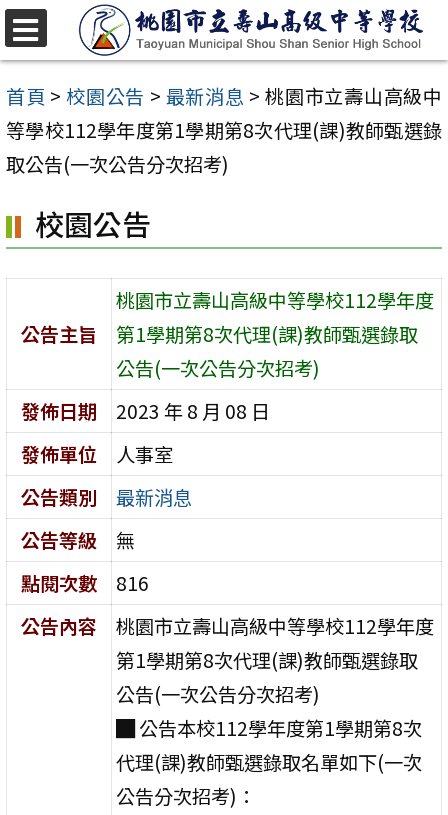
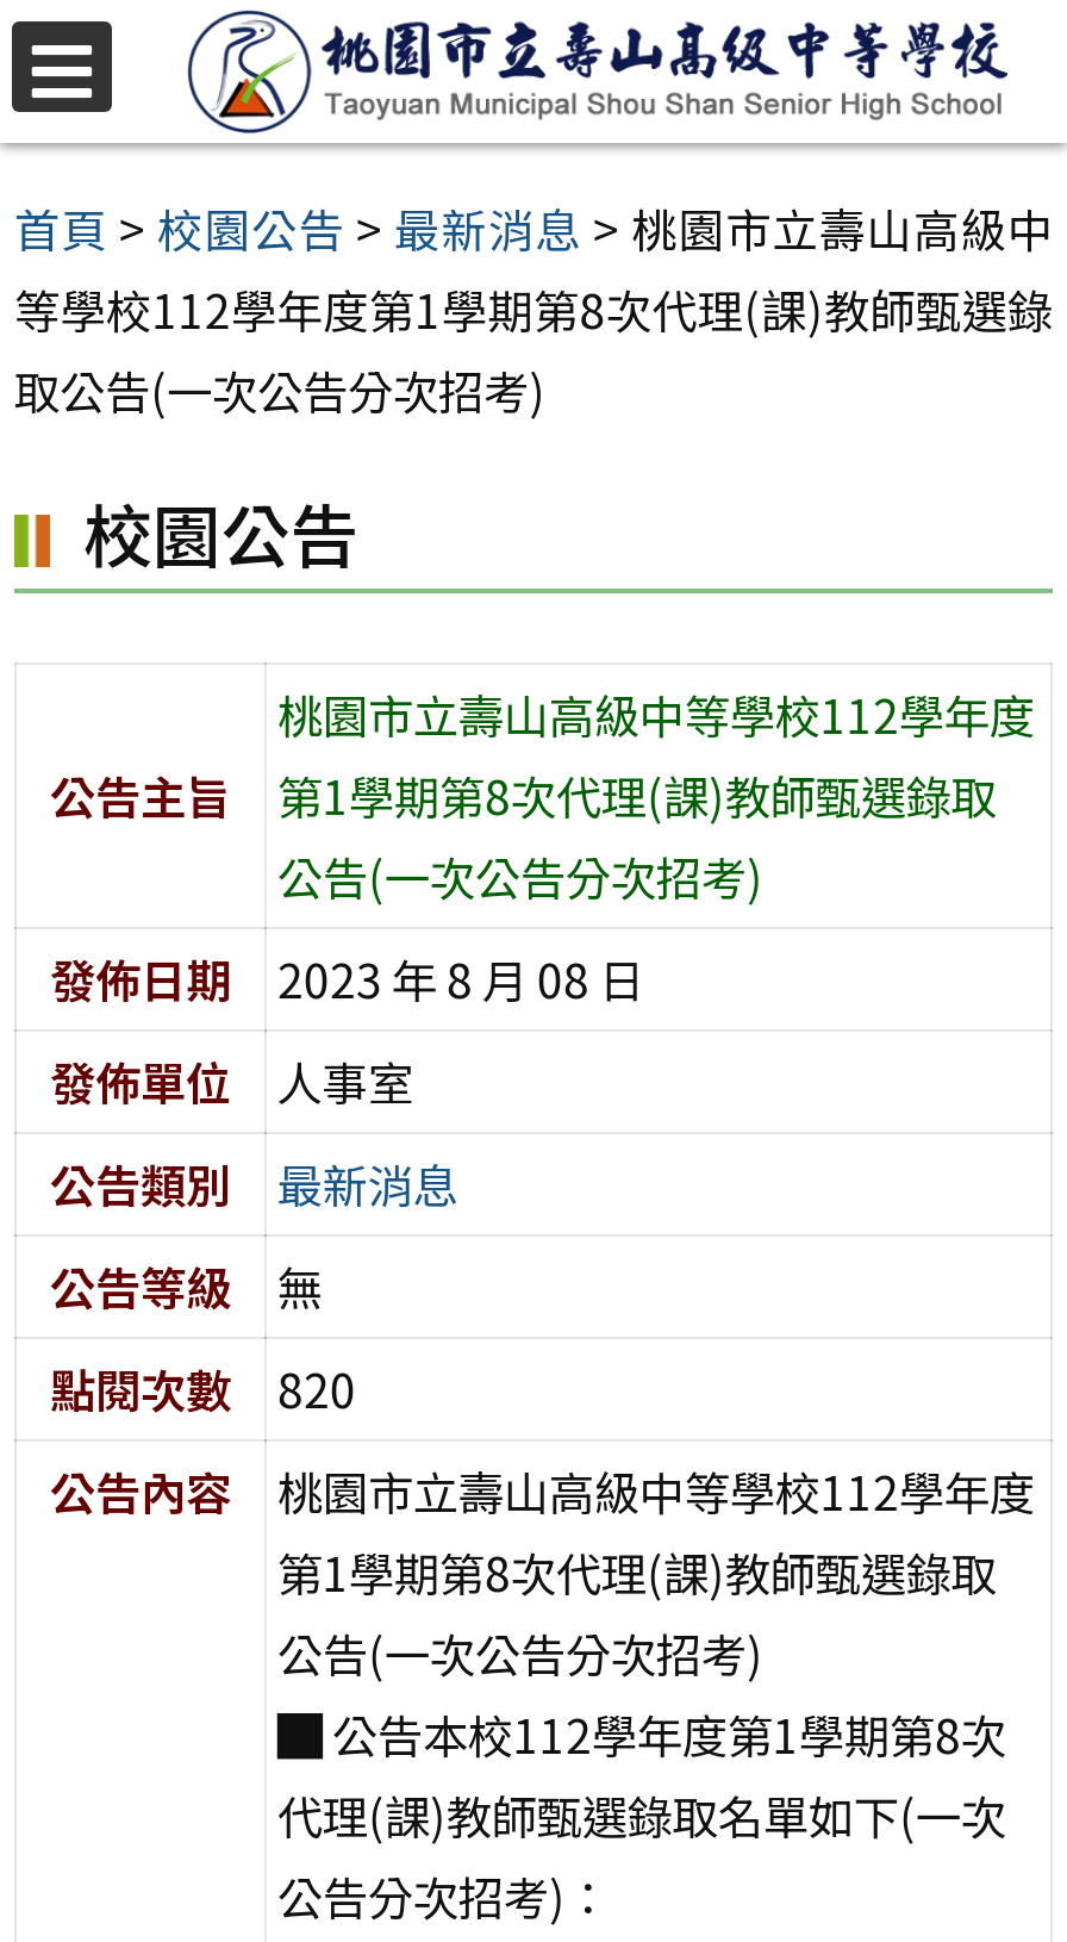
- 點閱次數 816
+ 點閱次數 820
